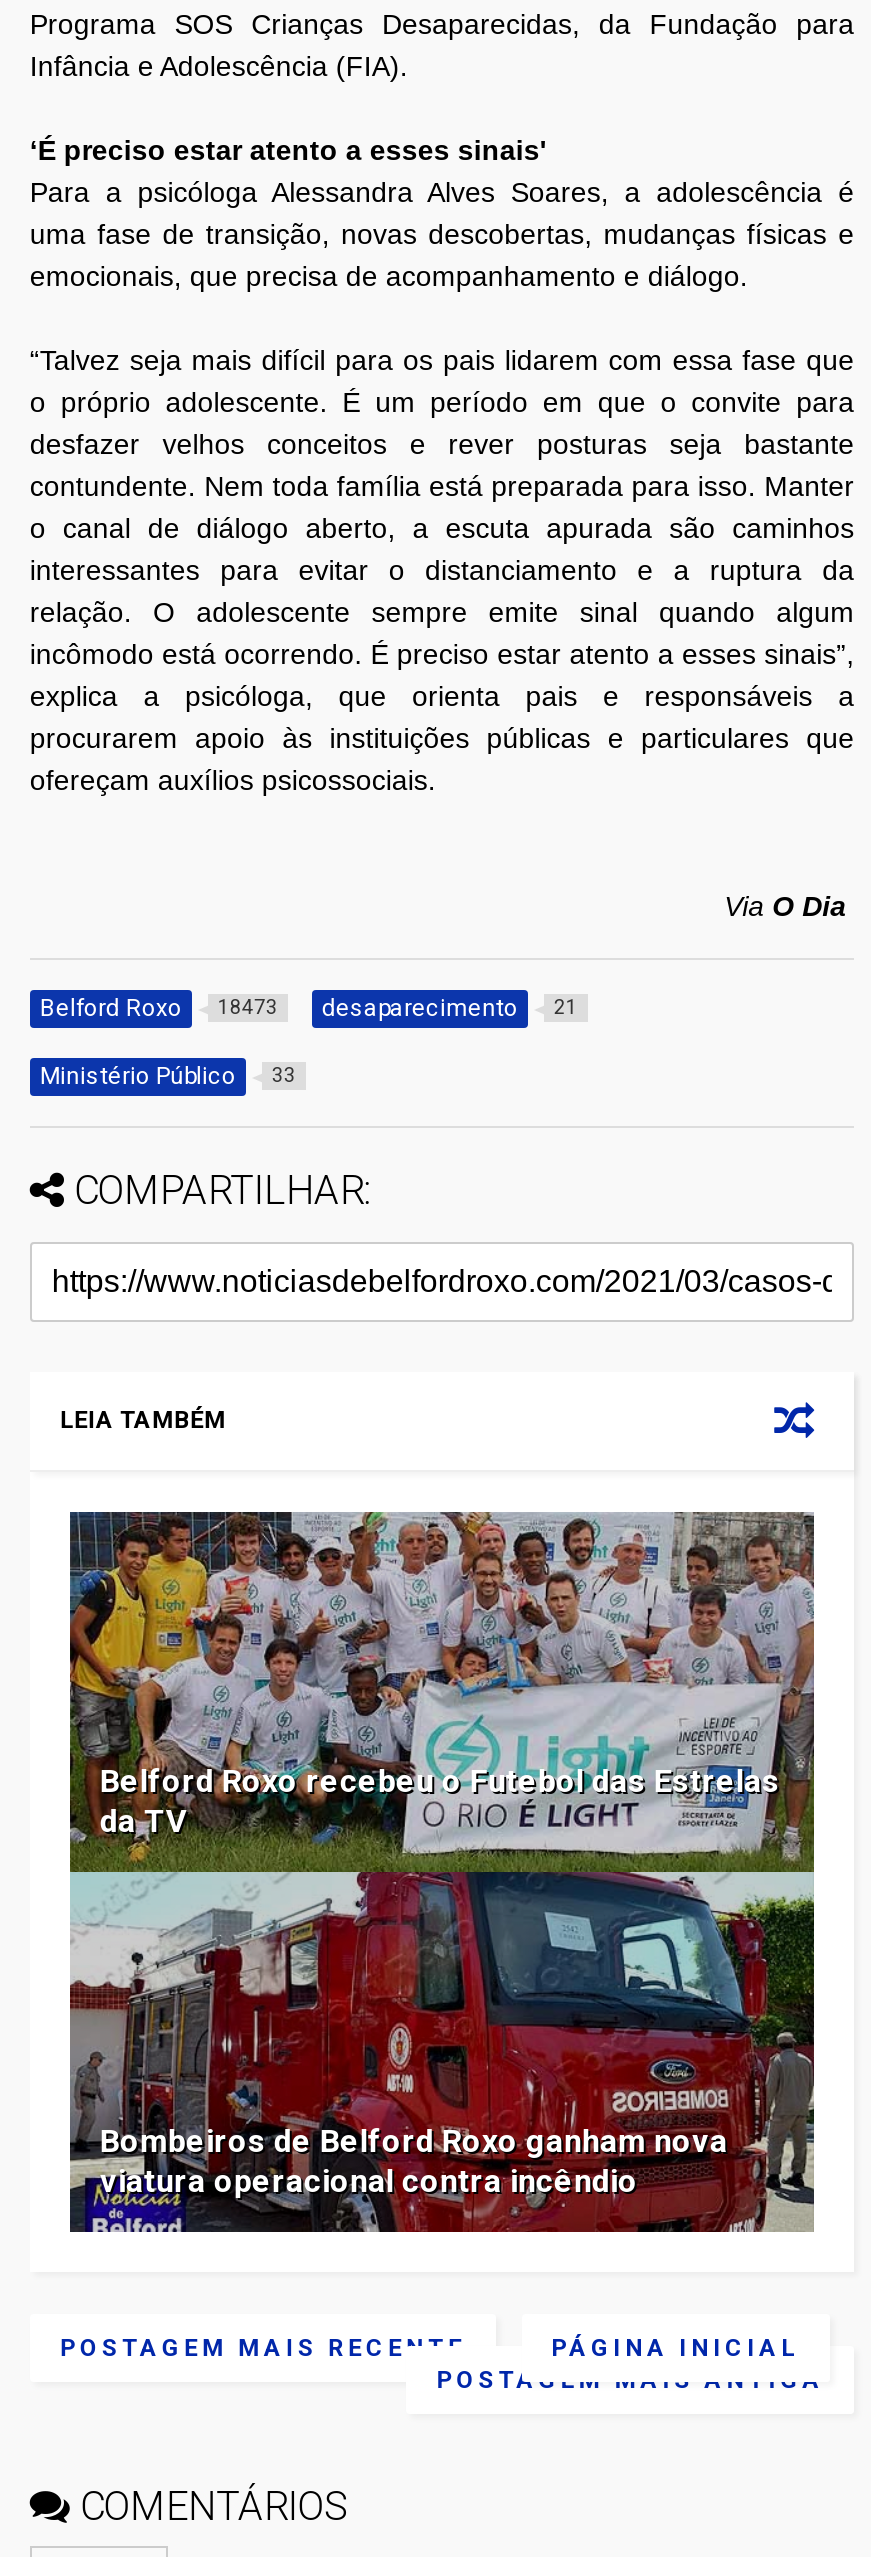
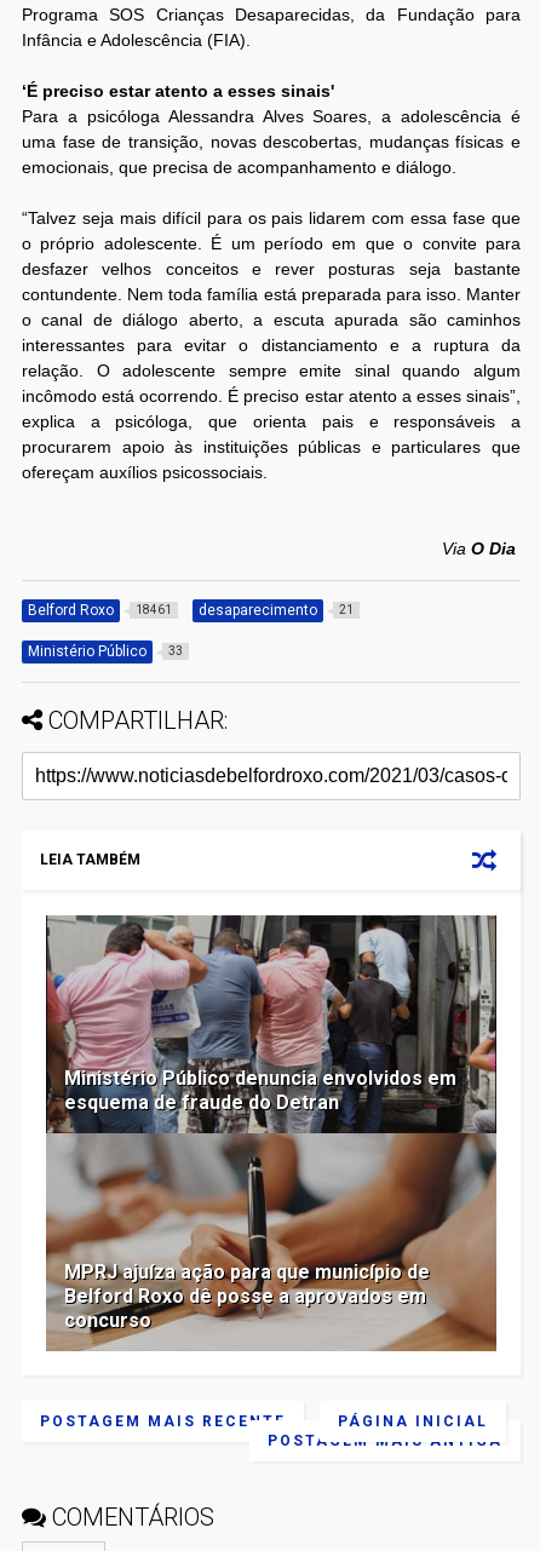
- Belford Roxo 18473 desaparecimento 21
+ Belford Roxo 18461 desaparecimento 21

- [image]
- Belford Roxo recebeu o Futebol das Estrelas
- da TV
+ [image]
+ Ministério Público denuncia envolvidos em
+ esquema de fraude do Detran

- Bombeiros de Belford Roxo ganham nova
- viatura operacional contra incêndio
+ MPRJ ajuíza ação para que município de
+ Belford Roxo dê posse a aprovados em
+ concurso
